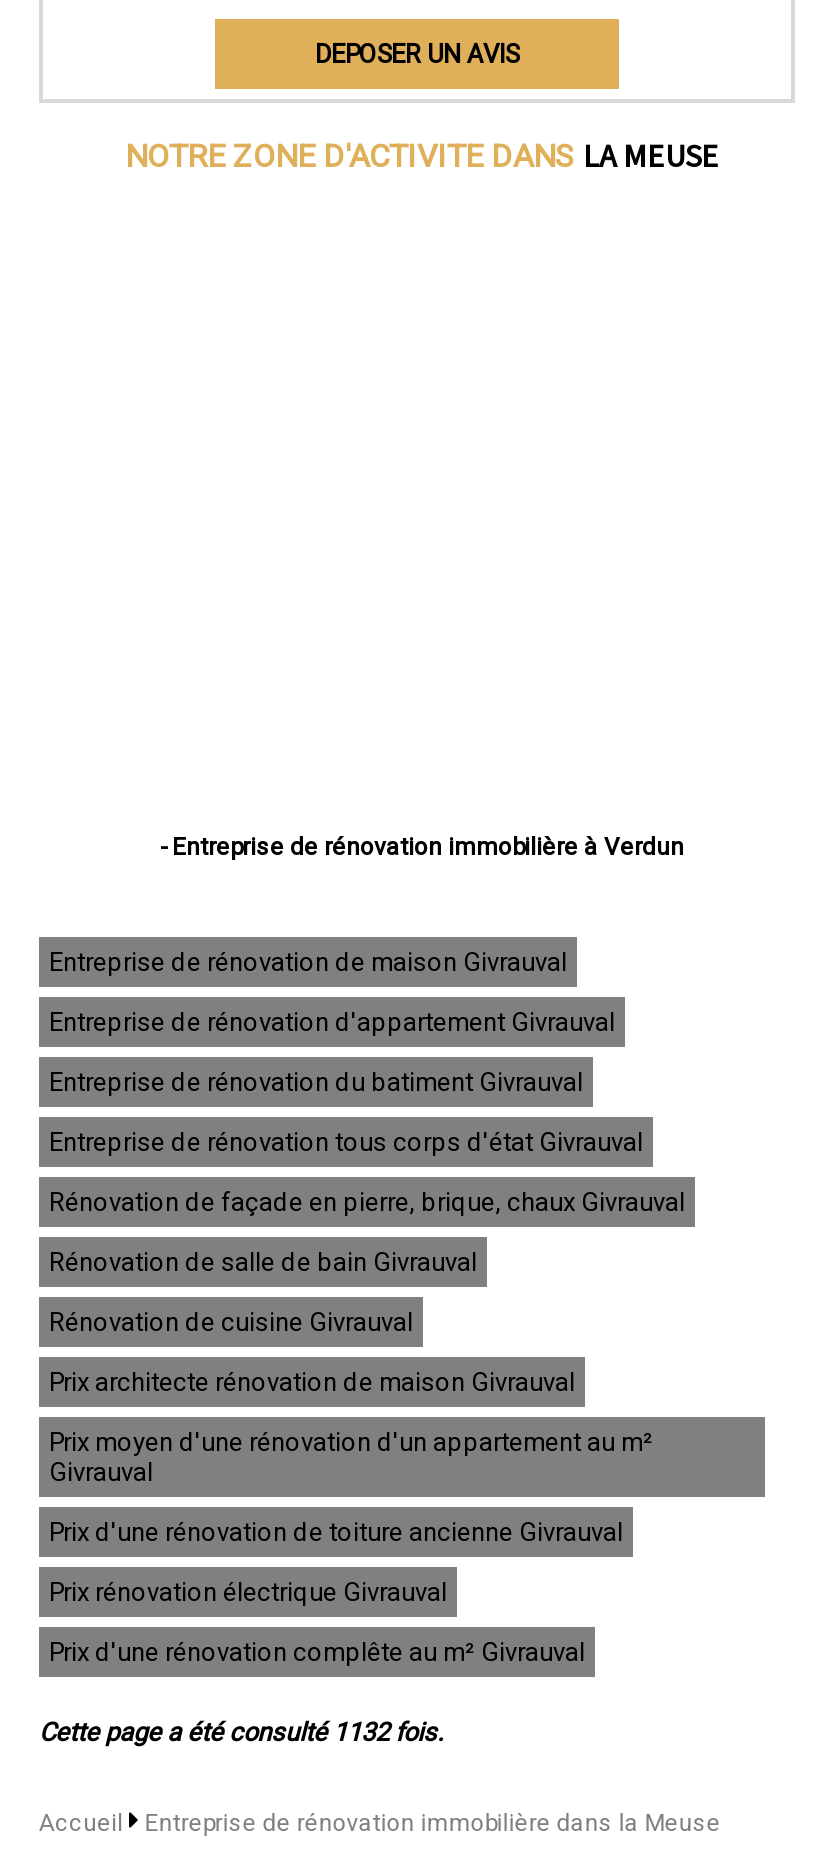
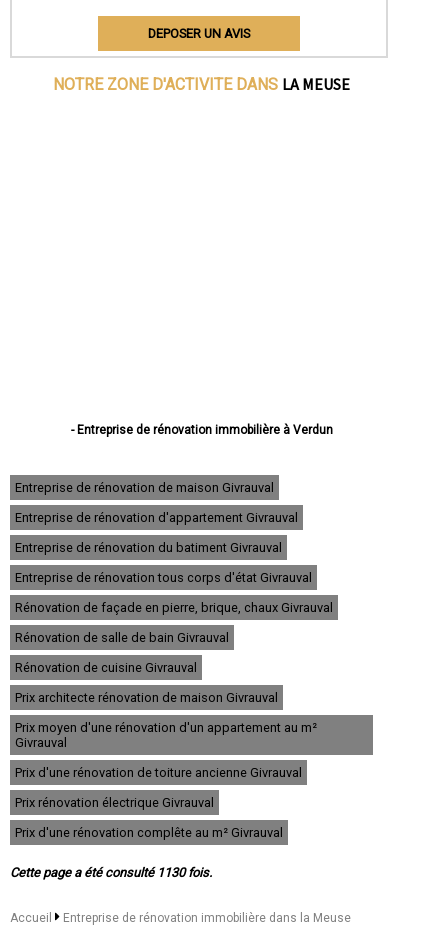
- Cette page a été consulté 1132 fois.
+ Cette page a été consulté 1130 fois.
